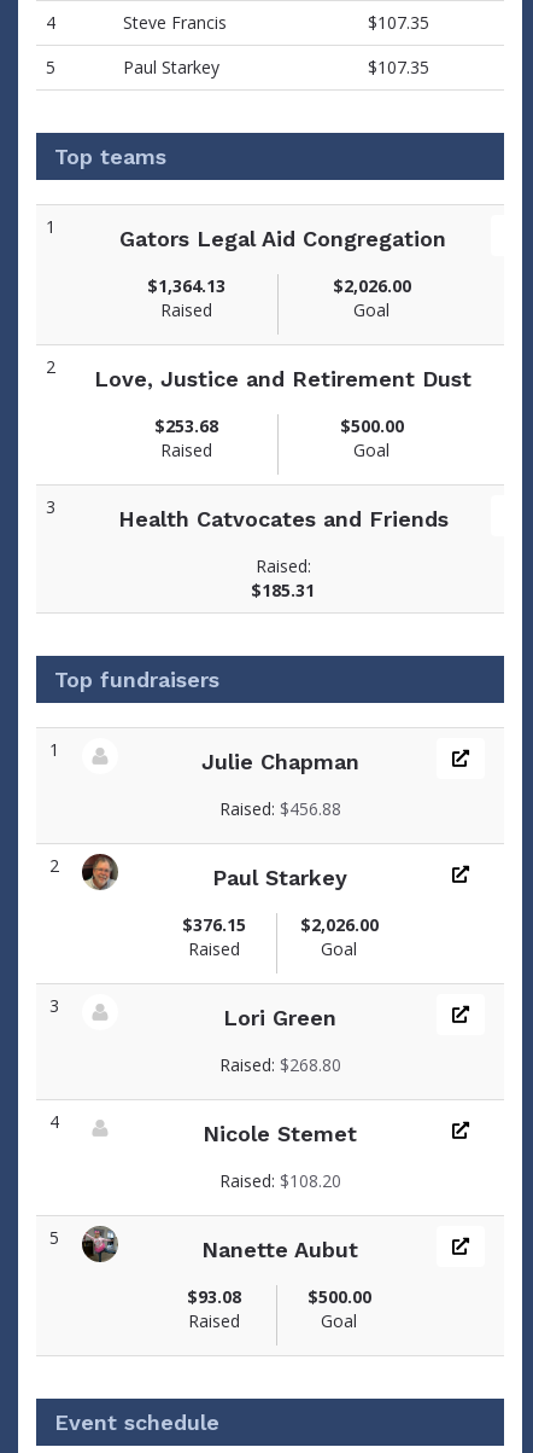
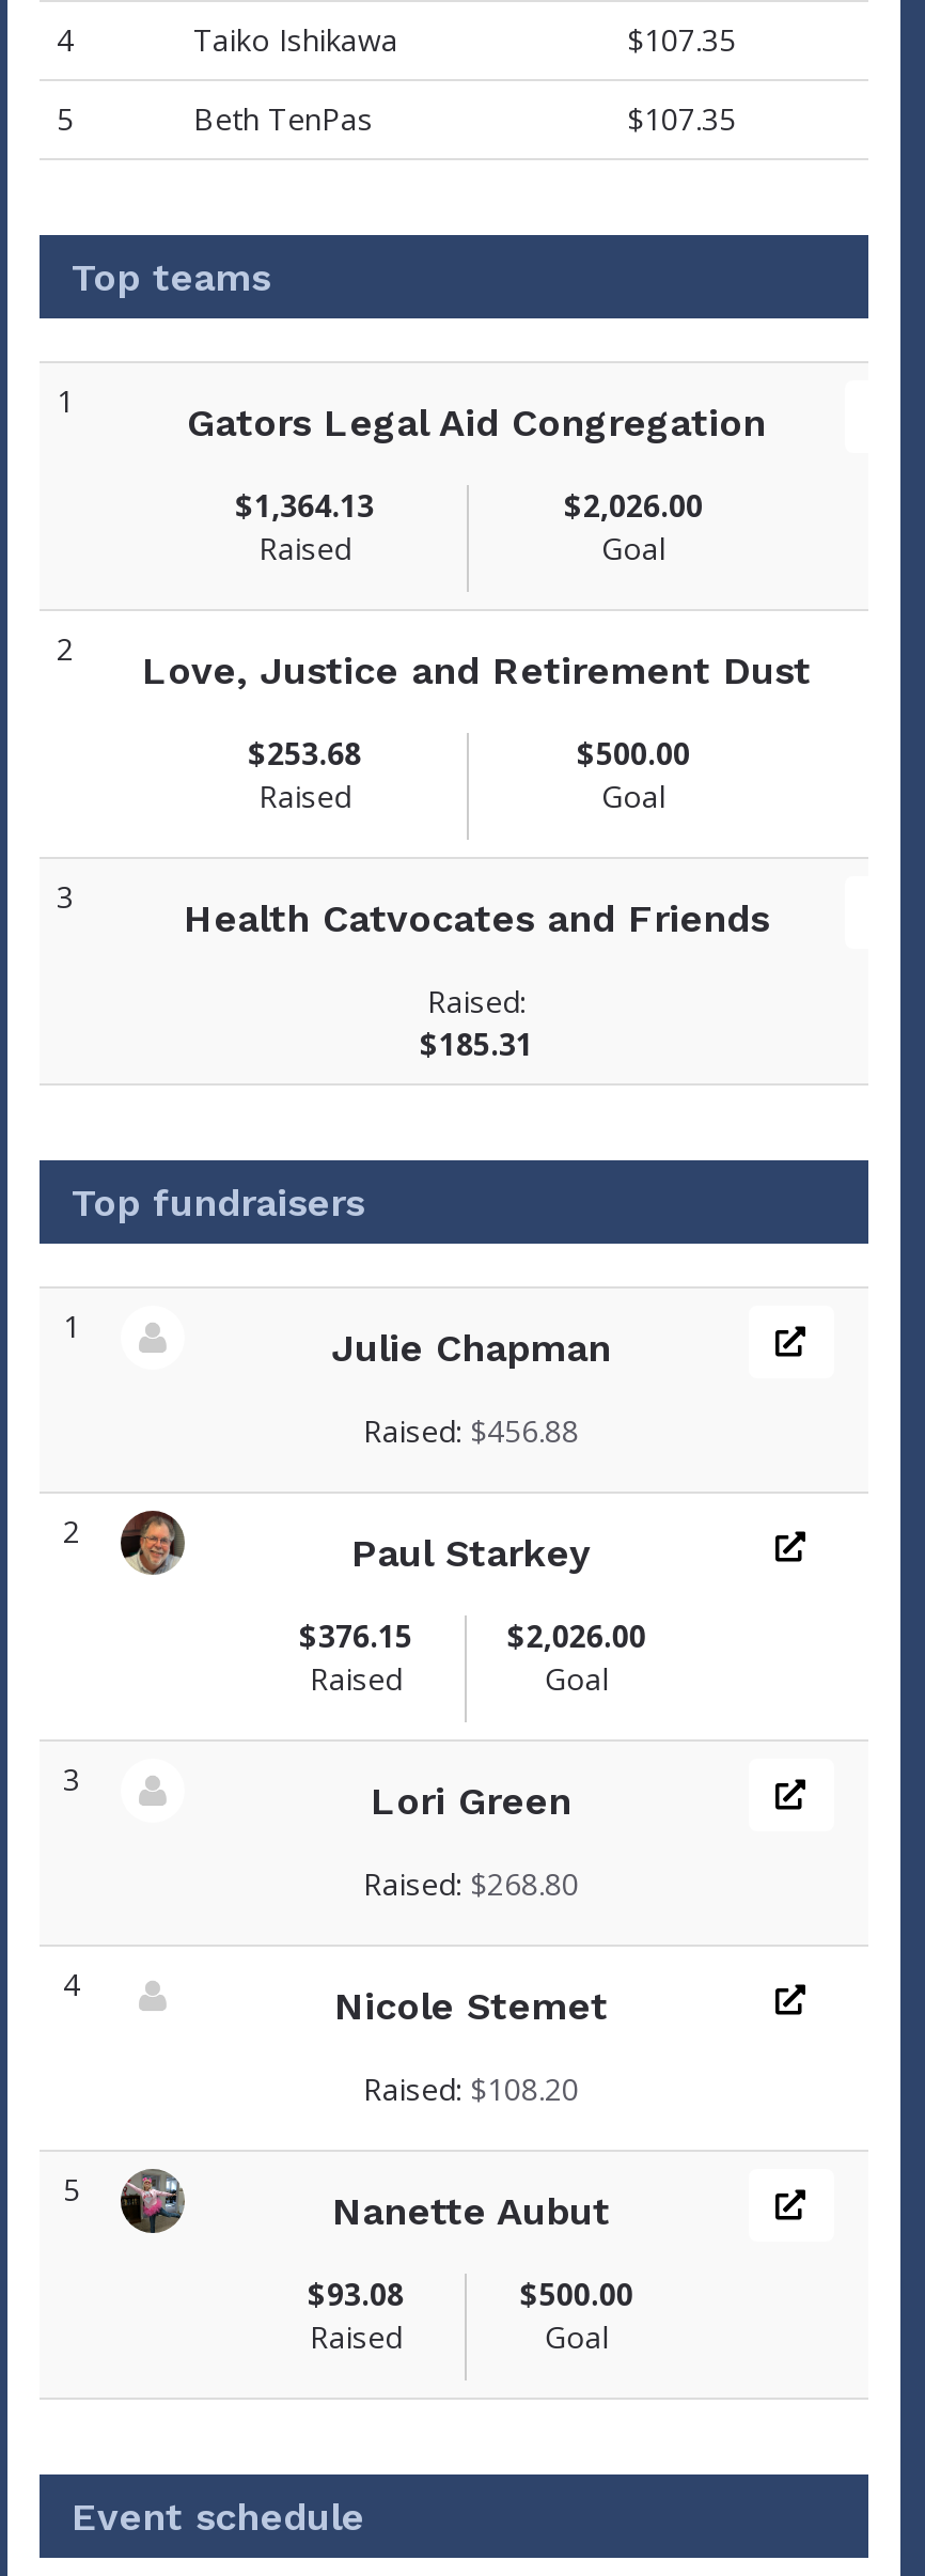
- Steve Francis
+ Taiko Ishikawa

- Paul Starkey
+ Beth TenPas
